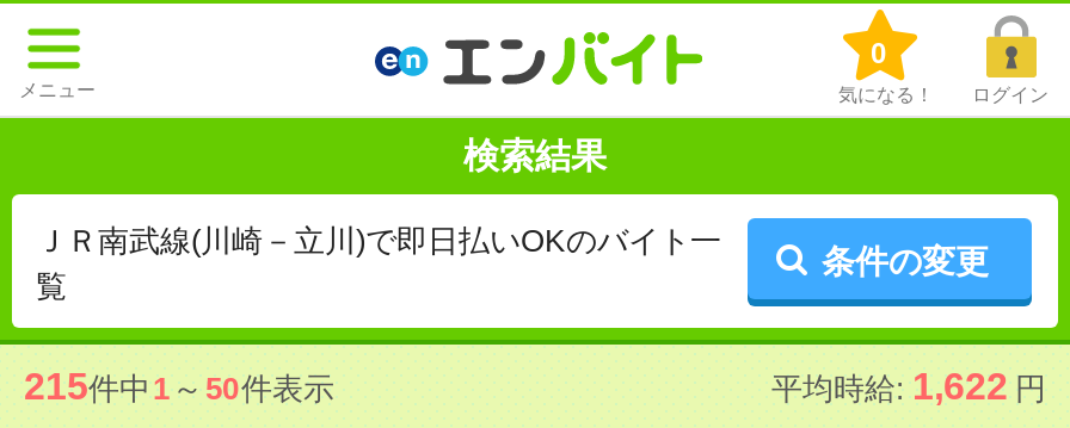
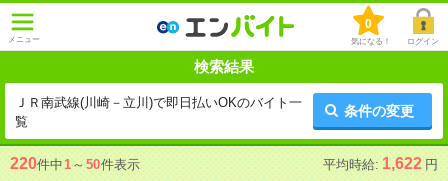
- 215件中1～50件表示
+ 220件中1～50件表示
